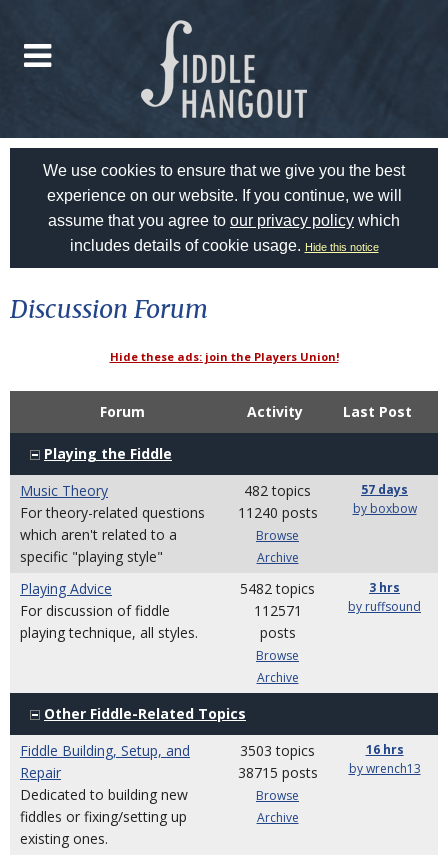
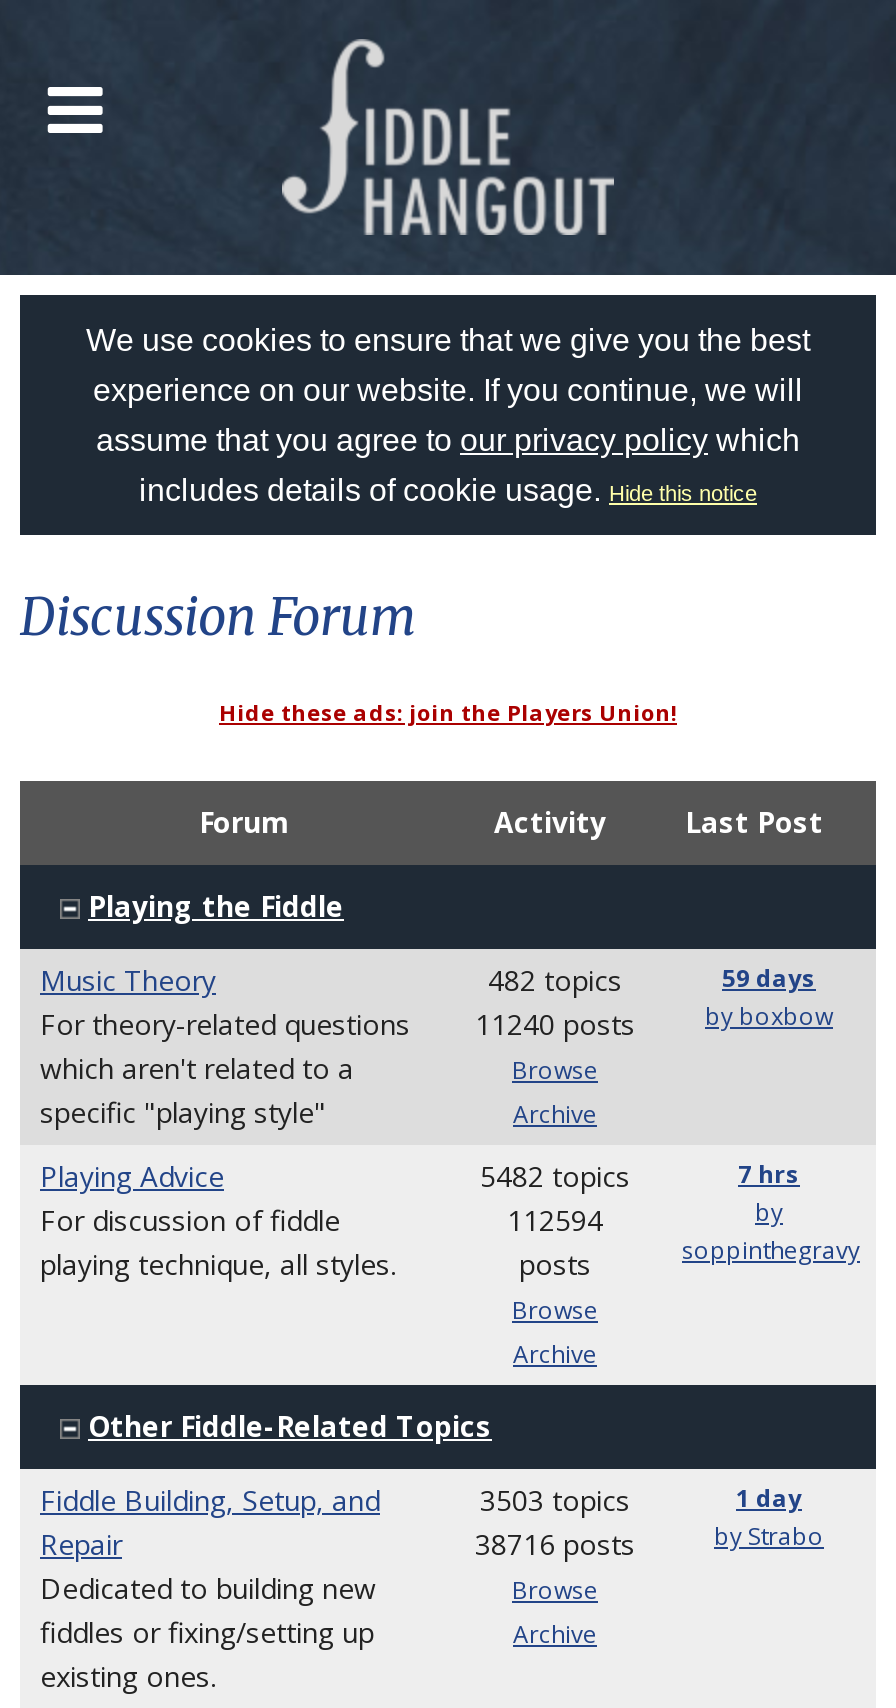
- 57 days
+ 59 days

- 3 hrs
- by ruffsound
+ 7 hrs
+ by
+ soppinthegravy

- 112571
+ 112594

- 16 hrs
- by wrench13
+ 1 day
+ by Strabo

- 38715 posts
+ 38716 posts
